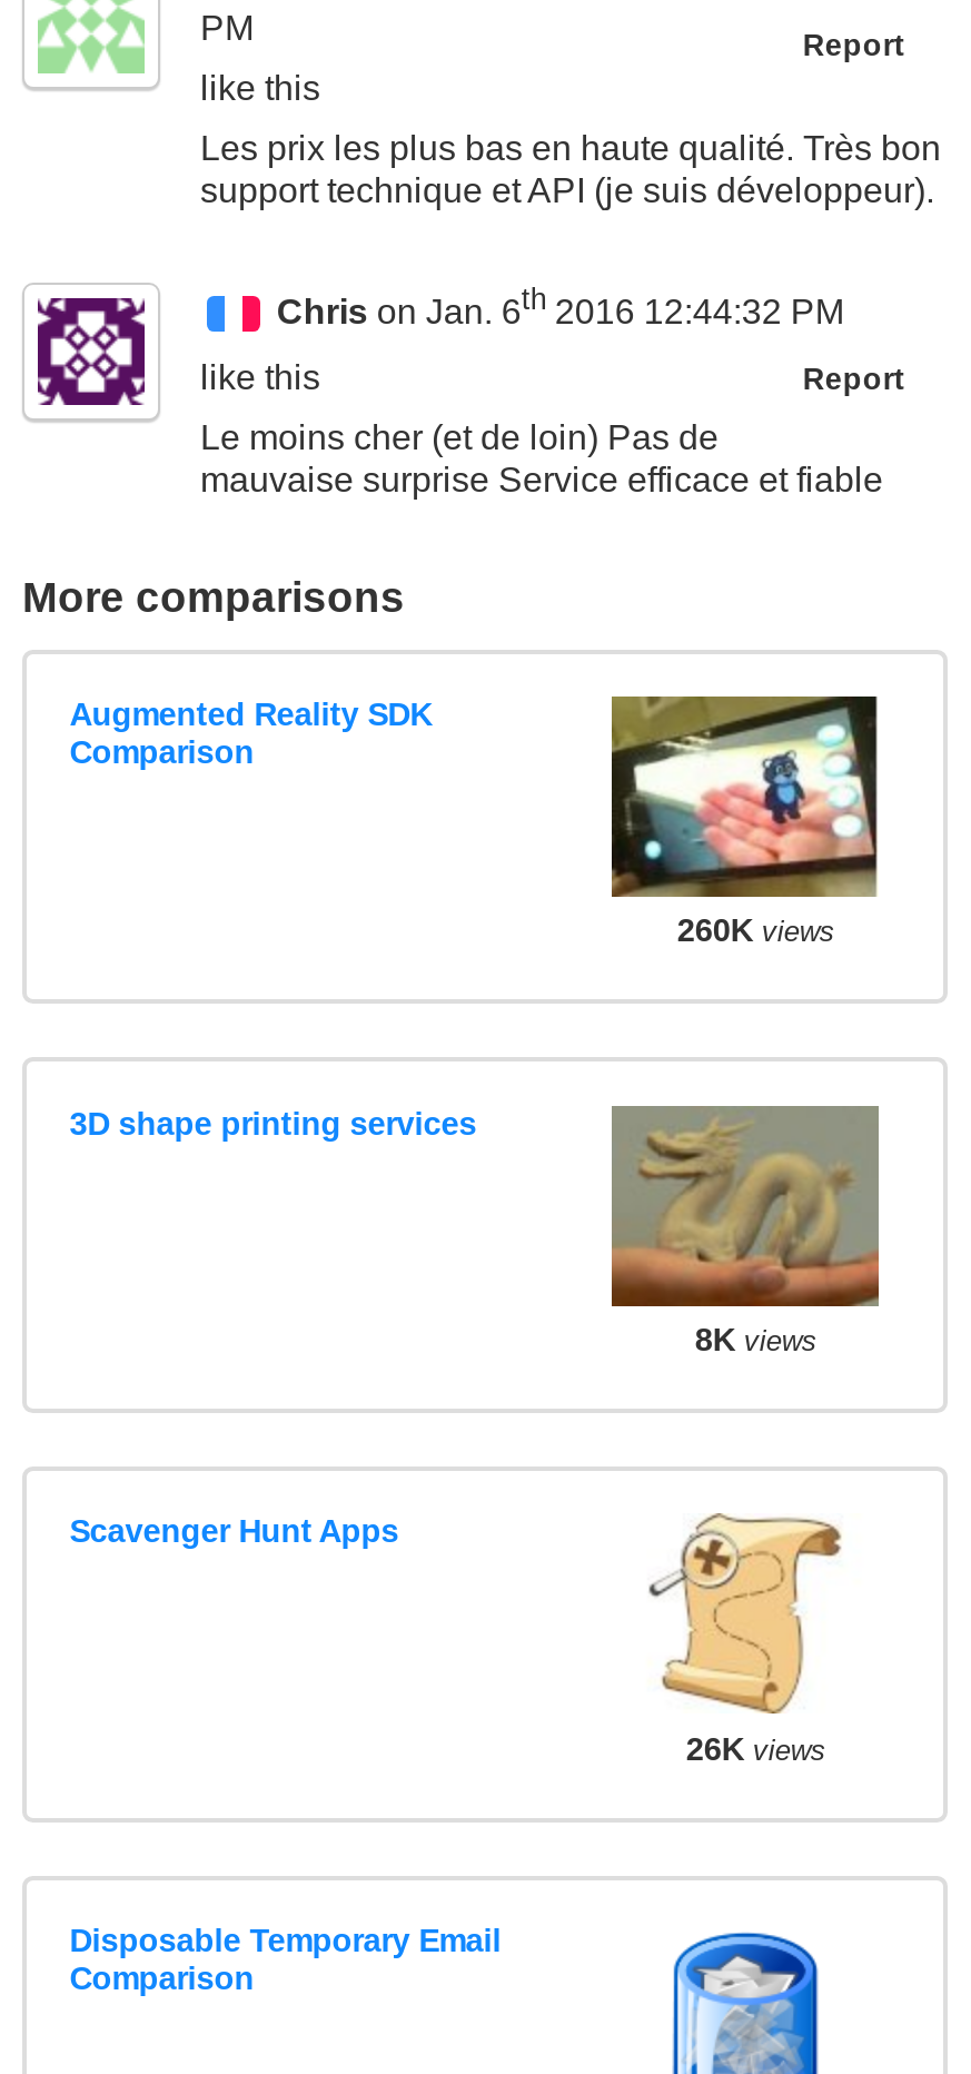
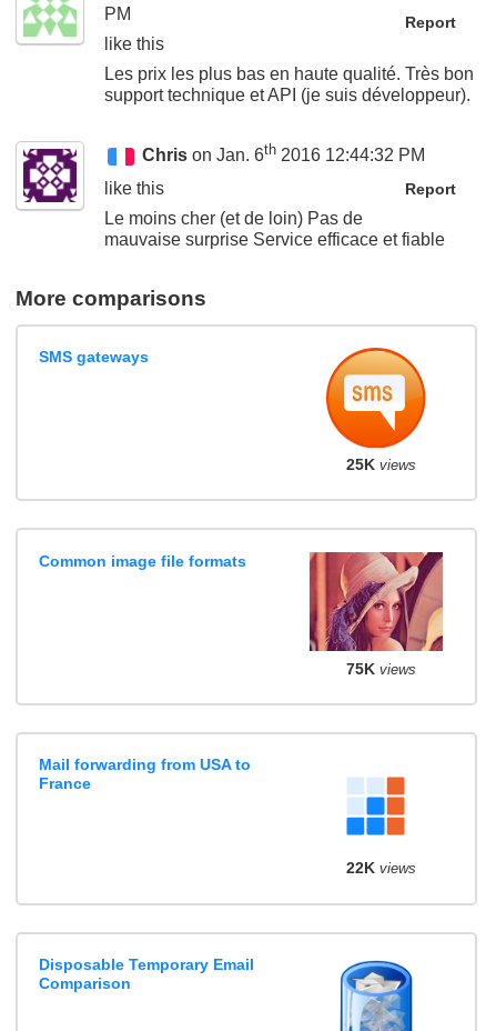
- Augmented Reality SDK
- Comparison
+ SMS gateways

- [image]
- 260K views
+ [image]
+ 25K views

- 3D shape printing services
+ Common image file formats

- [image]
- 8K views
+ [image]
+ 75K views

- Scavenger Hunt Apps
+ Mail forwarding from USA to
+ France

- [image]
- 26K views
+ [image]
+ 22K views
